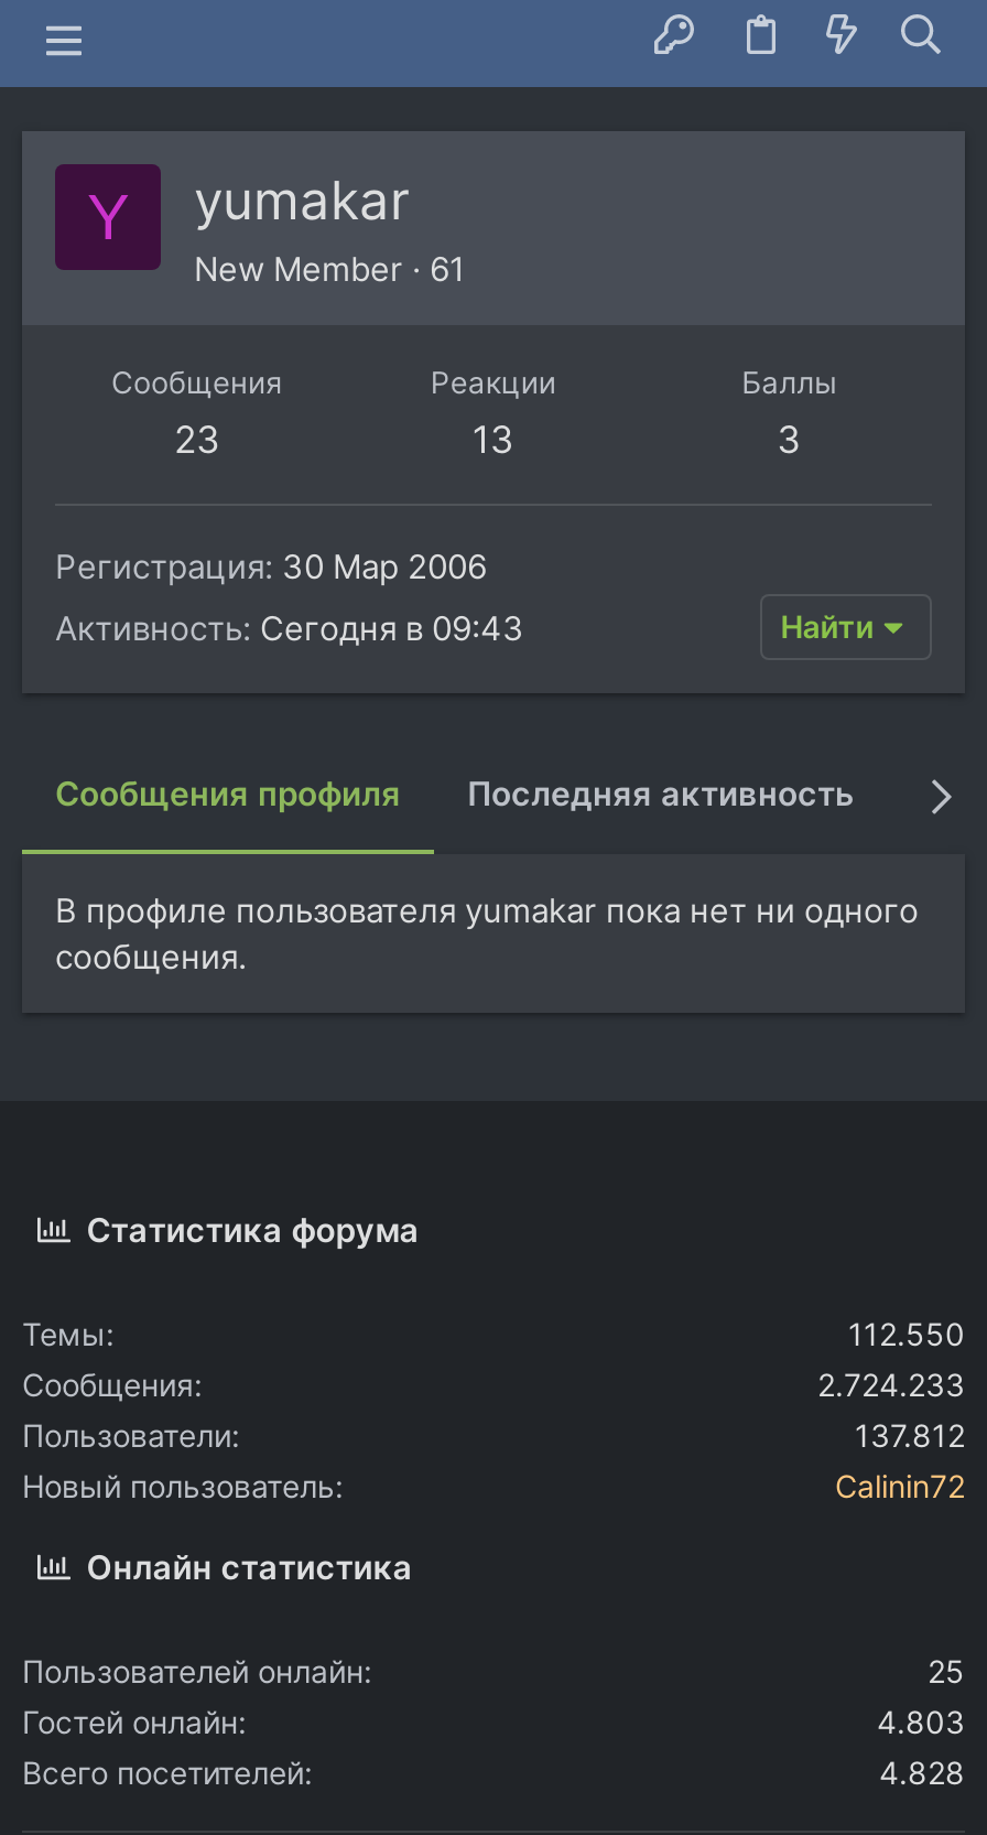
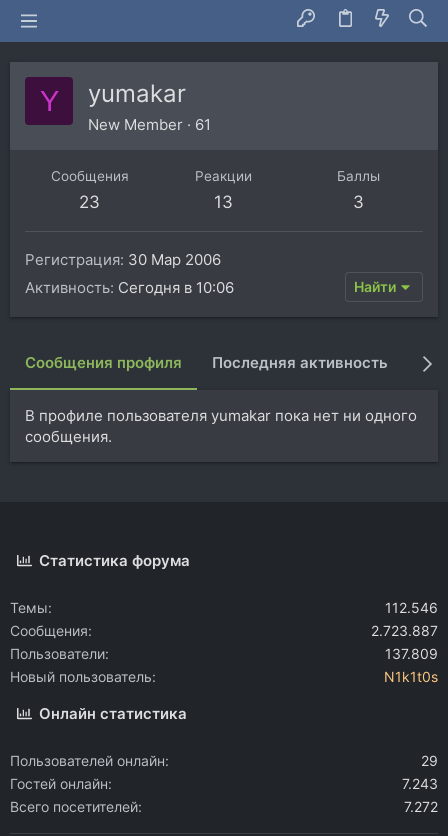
- Активность Сегодня в 09:43
+ Активность Сегодня в 10:06

- 112.550
+ 112.546

- 2.724.233
+ 2.723.887

- 137.812
+ 137.809

- Calinin72
+ N1k1t0s

- 25
+ 29

- 4.803
+ 7.243

- 4.828
+ 7.272
